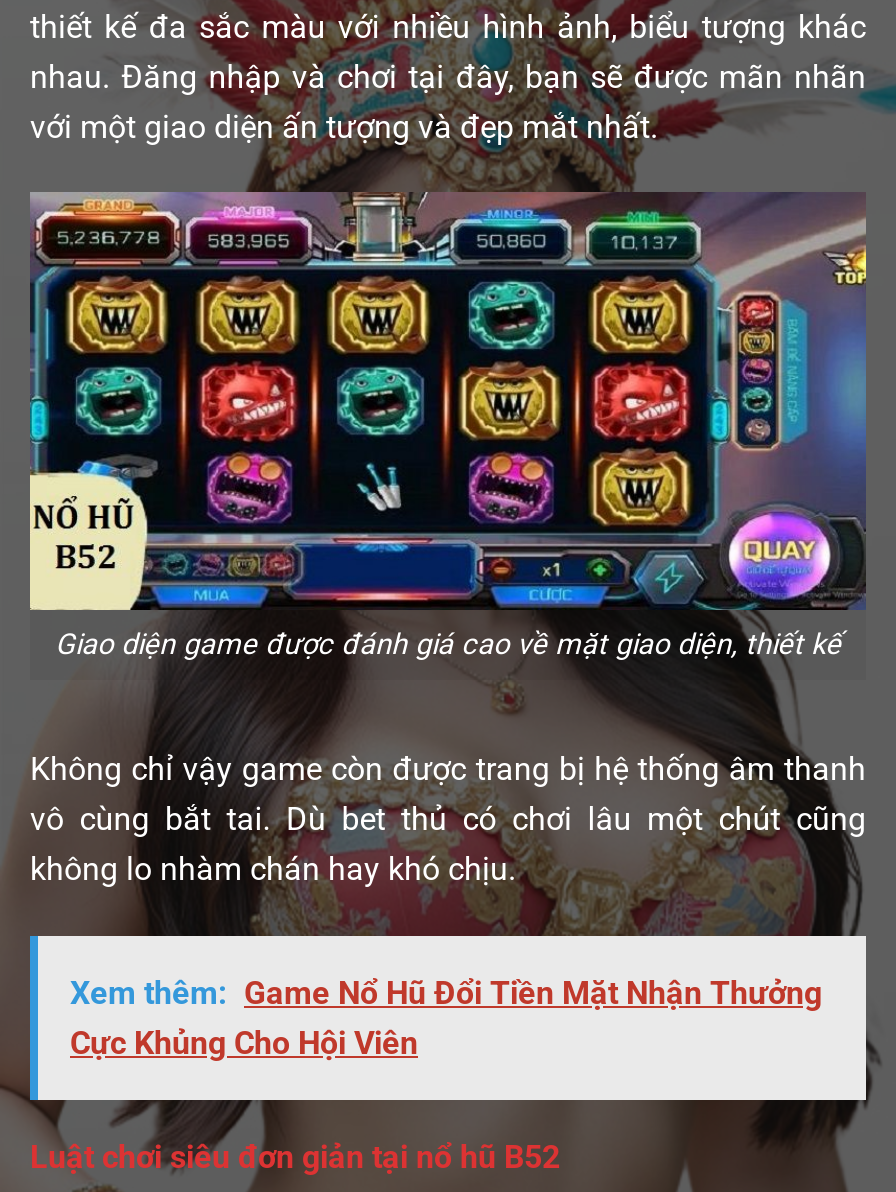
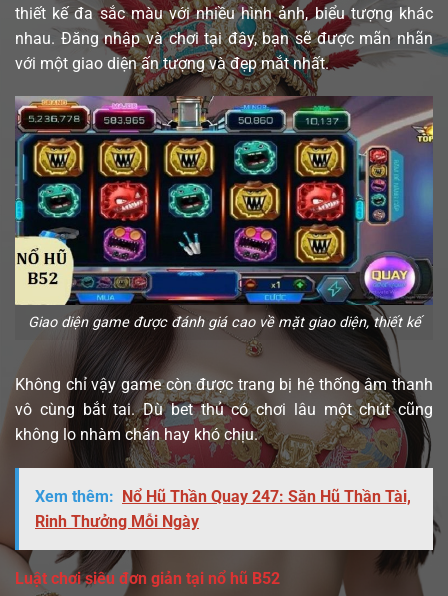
- Xem thêm: Game Nổ Hũ Đổi Tiền Mặt Nhận Thưởng
- Cực Khủng Cho Hội Viên
+ Xem thêm: Nổ Hũ Thần Quay 247: Săn Hũ Thần Tài,
+ Rinh Thưởng Mỗi Ngày
